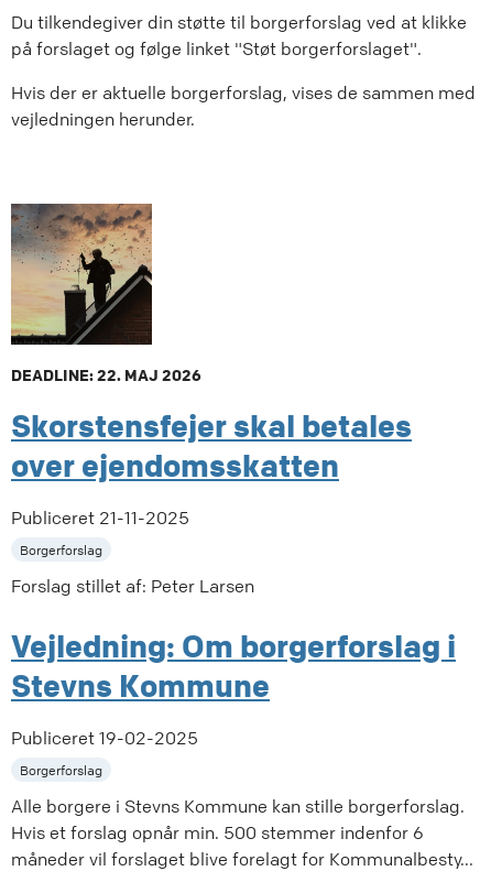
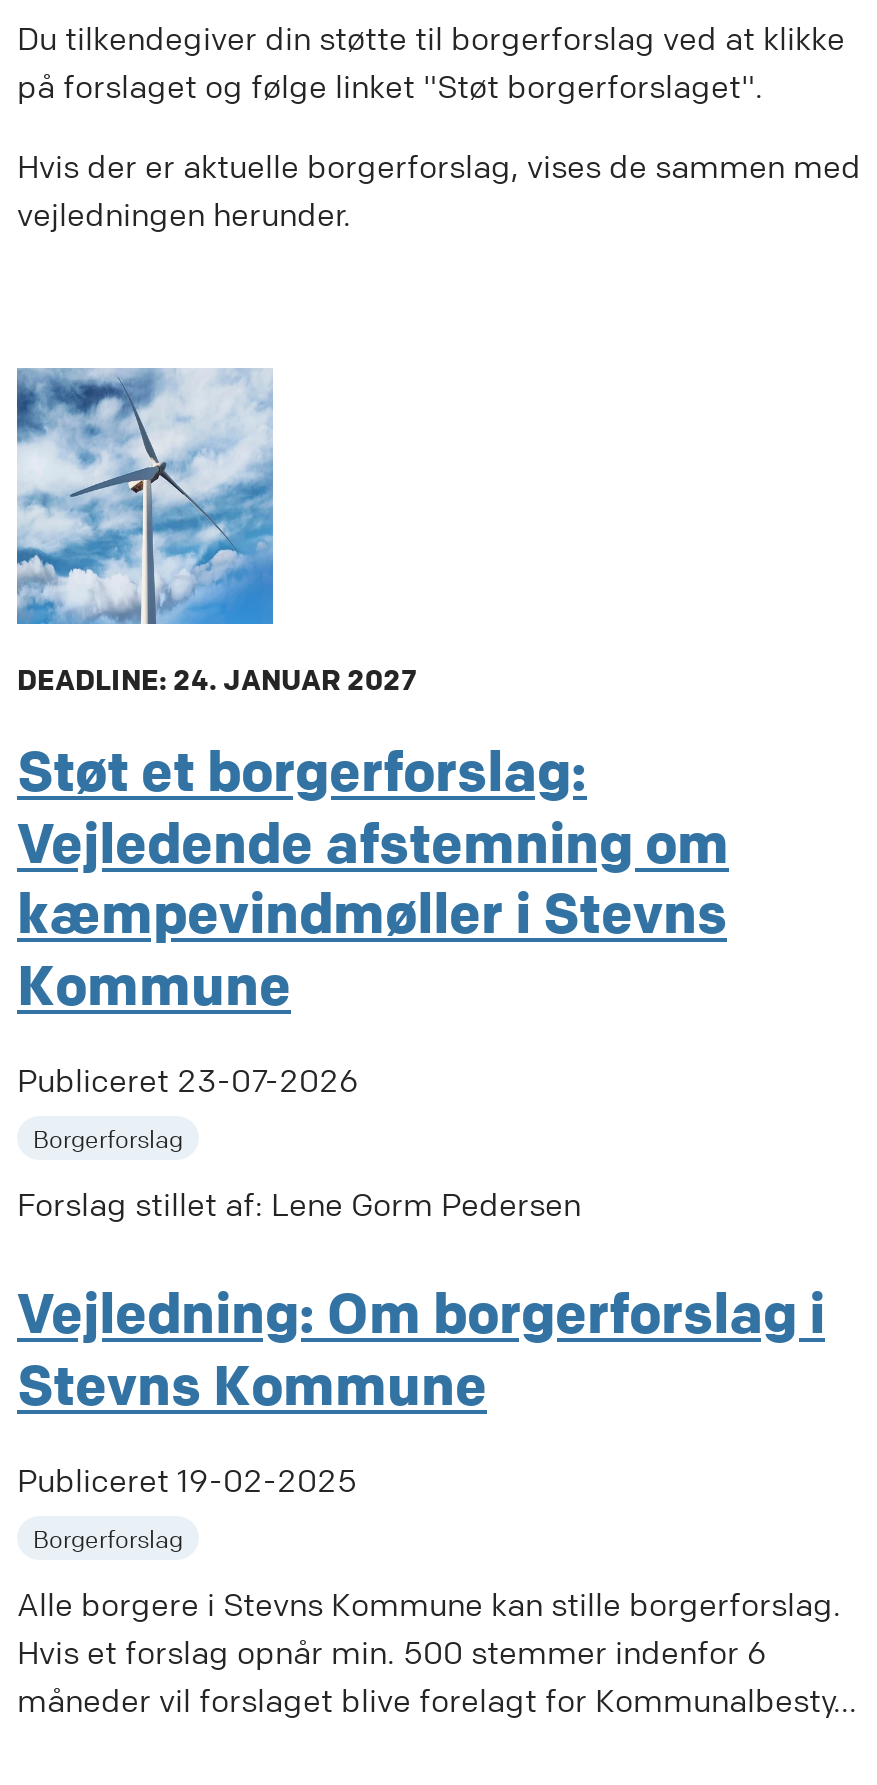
- [image]
+ [image]

- DEADLINE: 22. MAJ 2026
+ DEADLINE: 24. JANUAR 2027

- Skorstensfejer skal betales
- over ejendomsskatten
+ Støt et borgerforslag:
+ Vejledende afstemning om
+ kæmpevindmøller i Stevns
+ Kommune

- Publiceret 21-11-2025
+ Publiceret 23-07-2026

- Forslag stillet af: Peter Larsen
+ Forslag stillet af: Lene Gorm Pedersen
